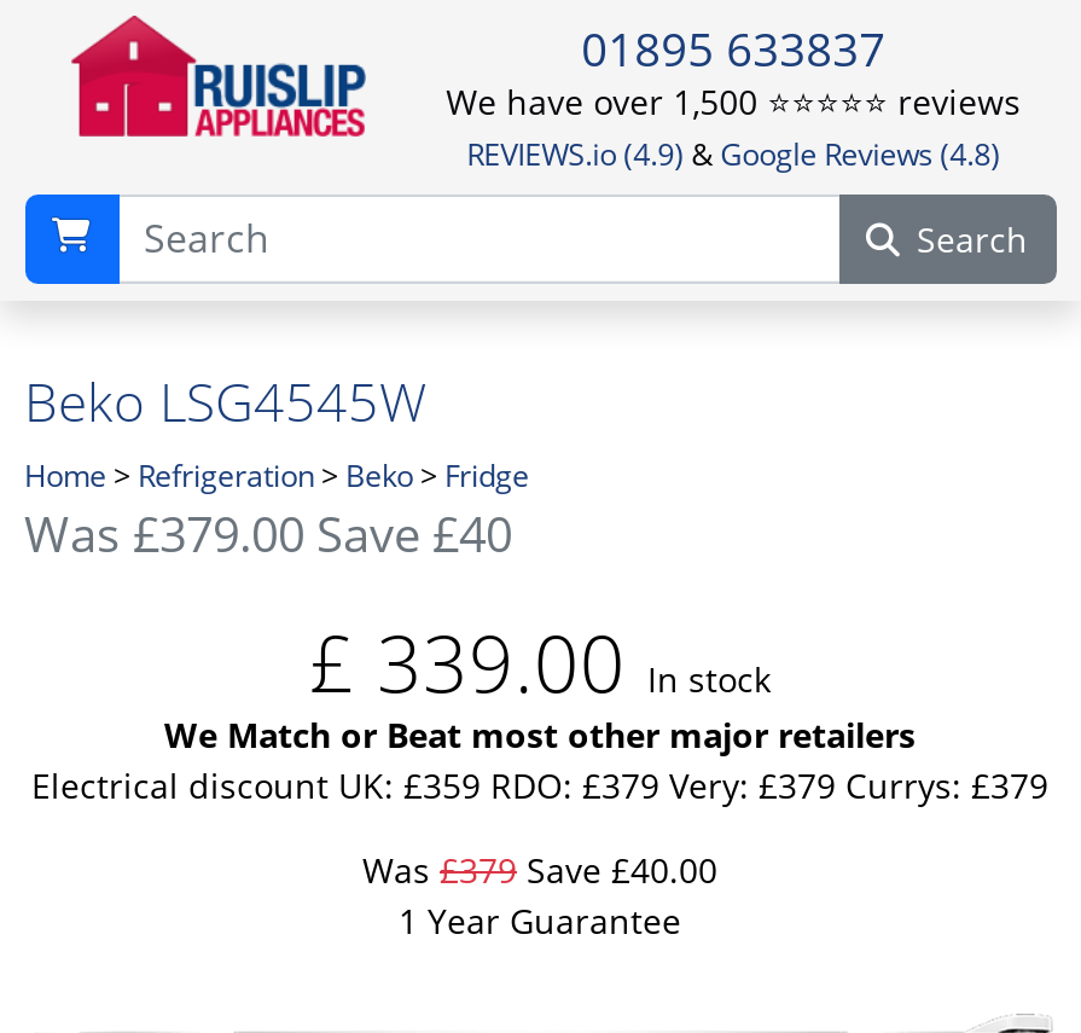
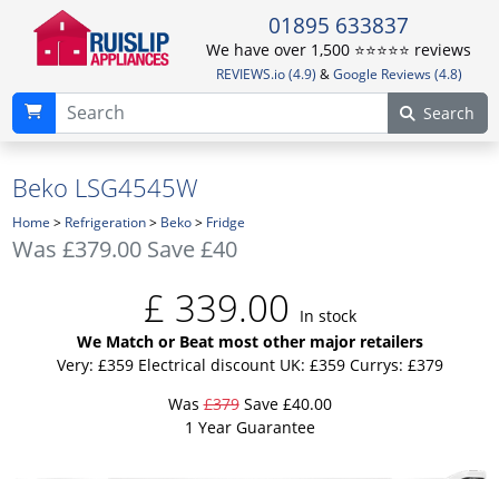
- Electrical discount UK: £359 RDO: £379 Very: £379 Currys: £379
+ Very: £359 Electrical discount UK: £359 Currys: £379
